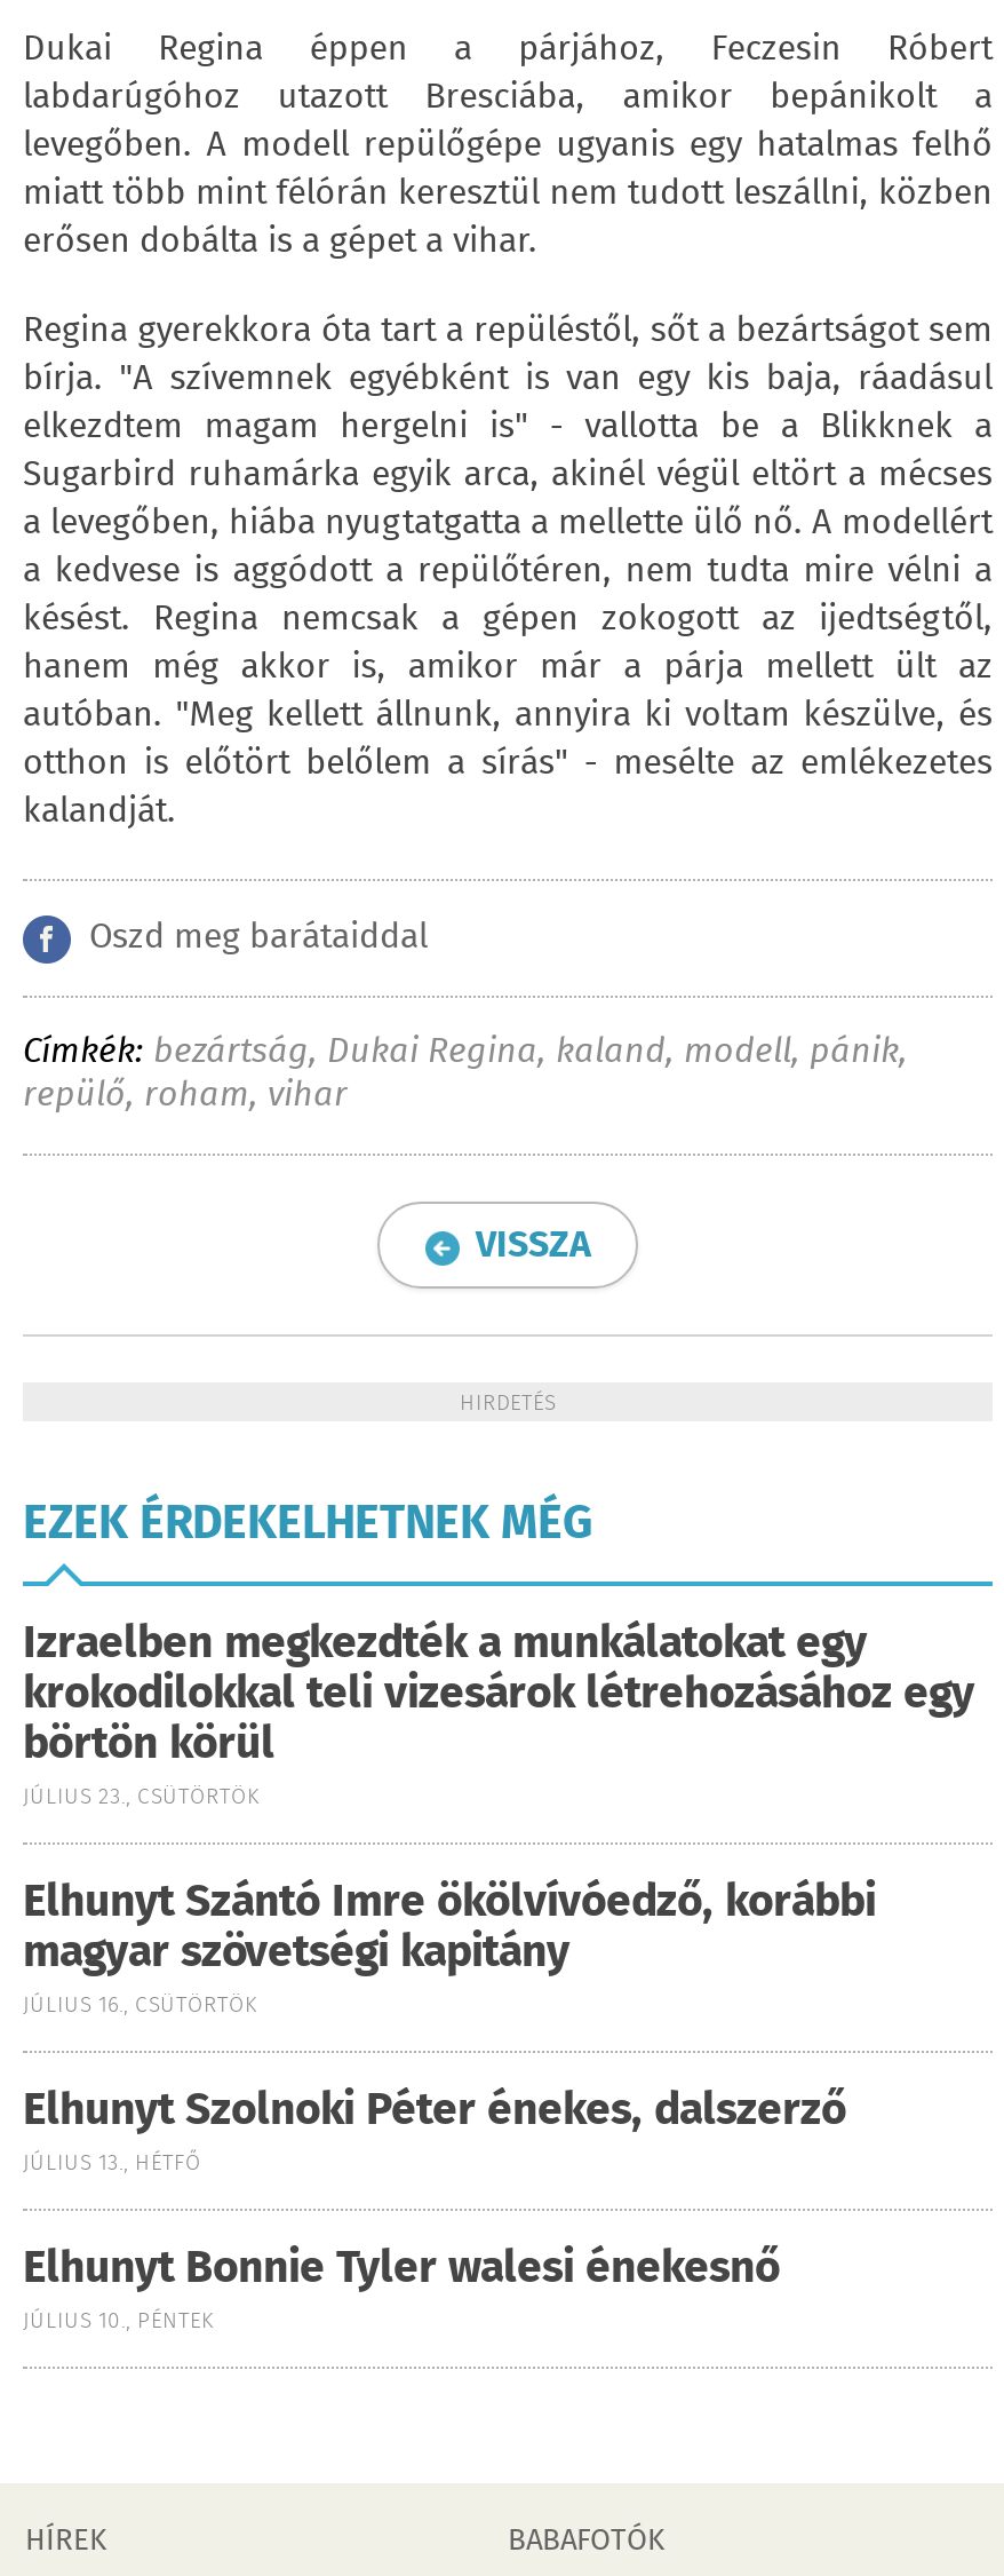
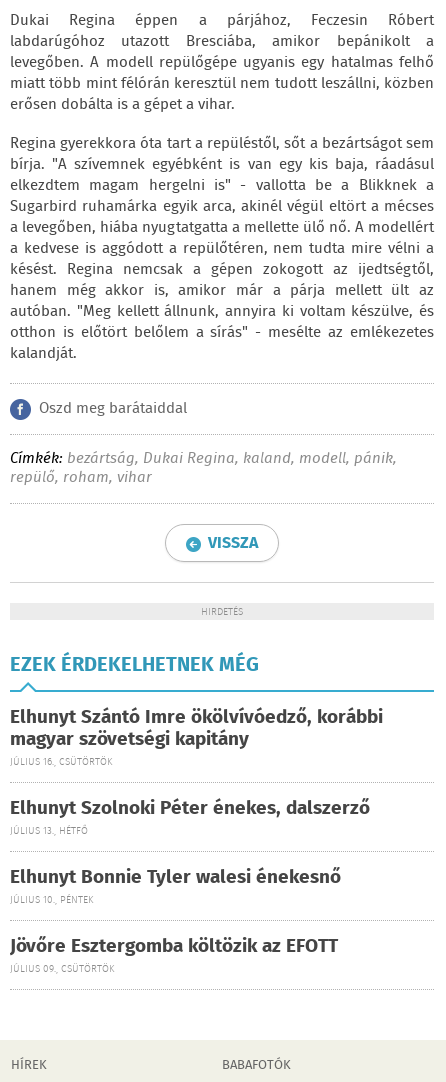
- Izraelben megkezdték a munkálatokat egy
- krokodilokkal teli vizesárok létrehozásához egy
- börtön körül
- JÚLIUS 23., CSÜTÖRTÖK

moved up: Elhunyt Szántó Imre ökölvívóedző, korábbi | magyar szövetségi kapitány | JÚLIUS 16., CSÜTÖRTÖK | Elhunyt Szolnoki Péter énekes, dalszerző | JÚLIUS 13., HÉTFŐ | Elhunyt Bonnie Tyler walesi énekesnő | JÚLIUS 10., PÉNTEK

+ Jövőre Esztergomba költözik az EFOTT
+ JÚLIUS 09., CSÜTÖRTÖK
